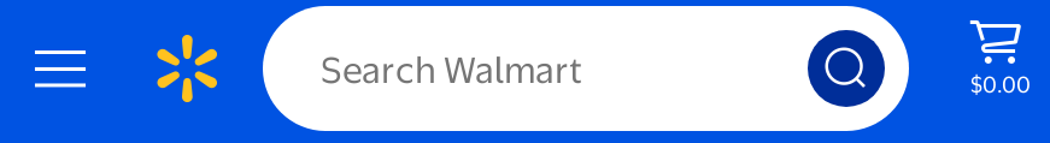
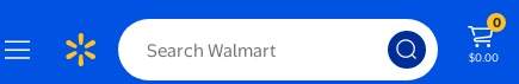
+ 0
